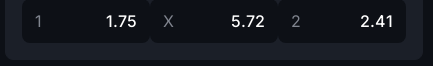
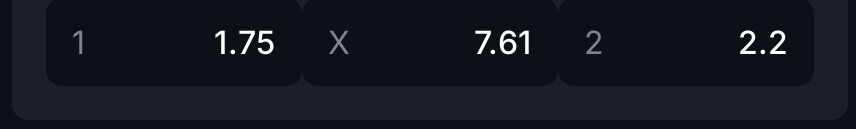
- 5.72 2
+ 7.61 2

- 2.41
+ 2.2
